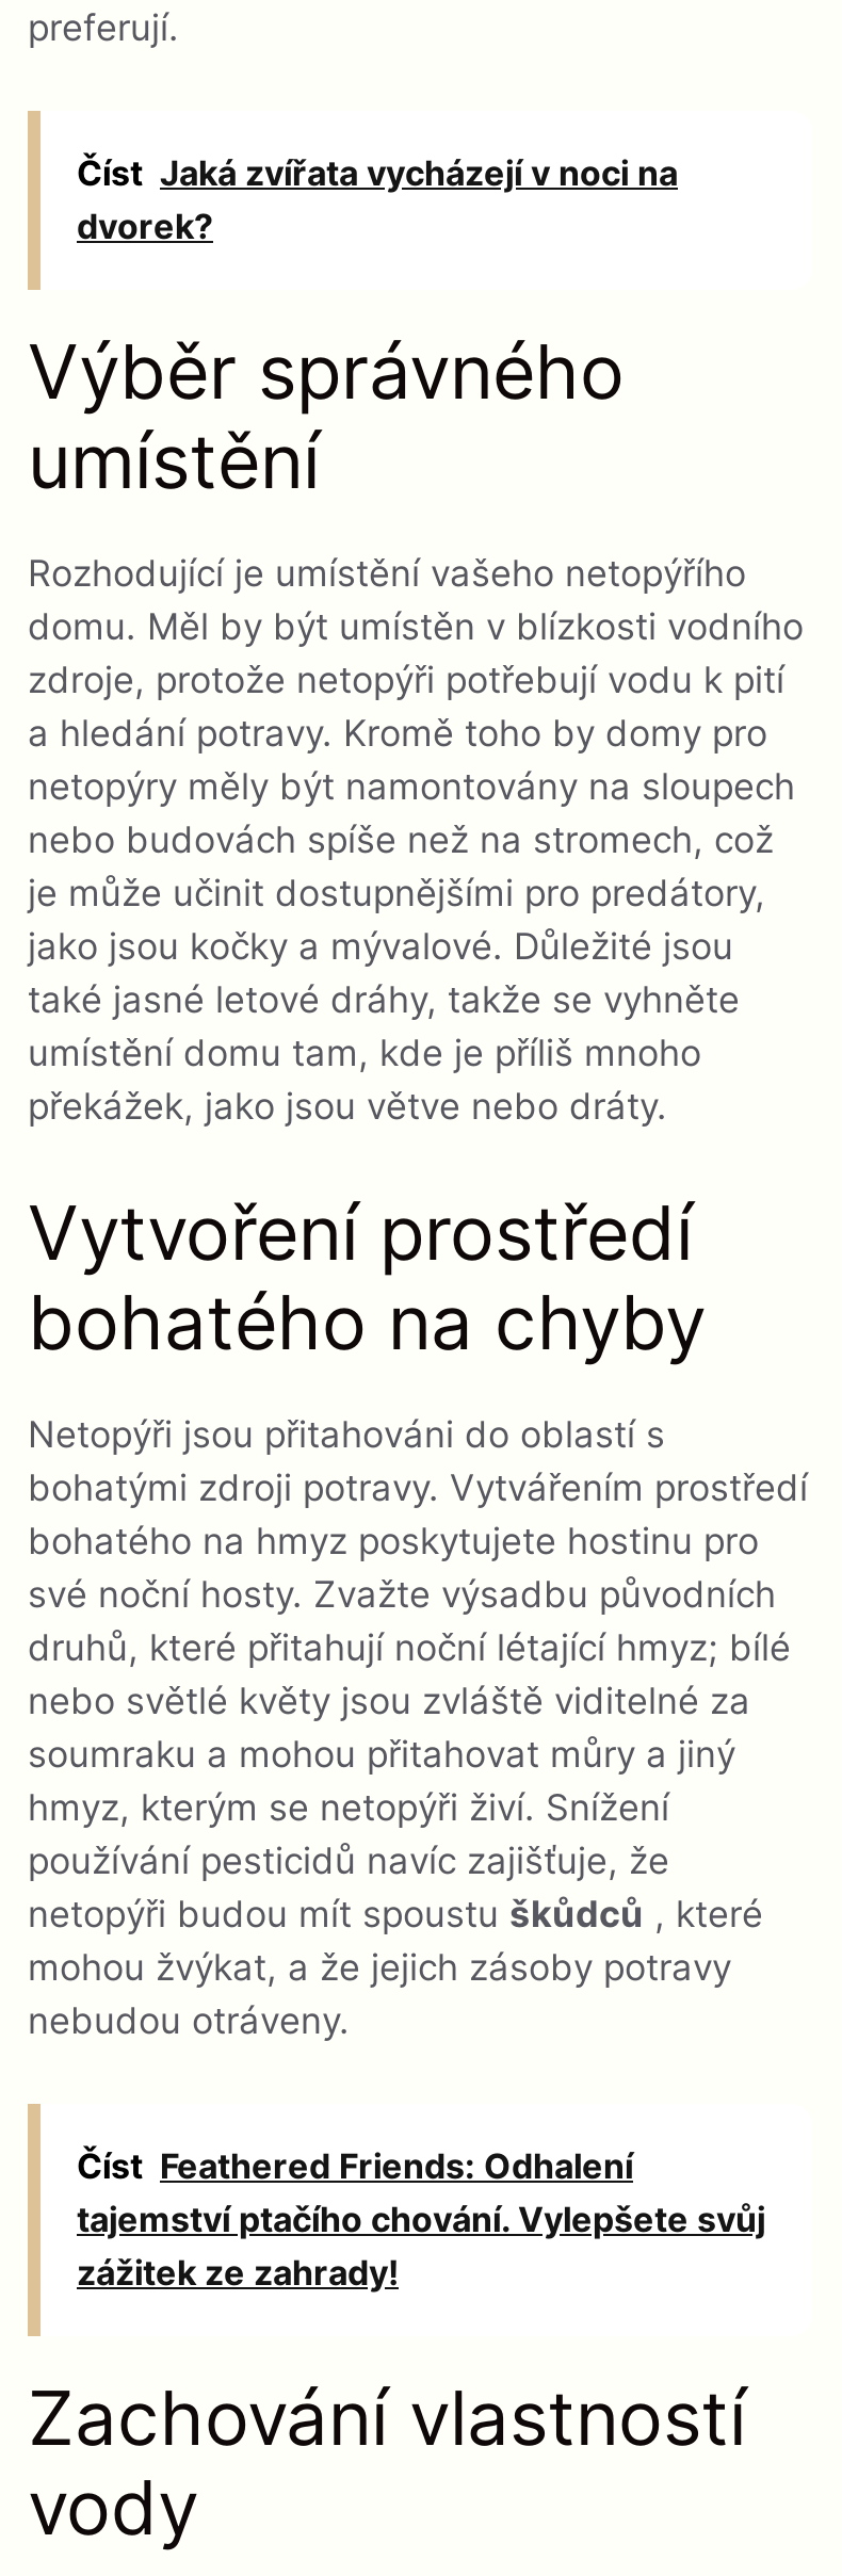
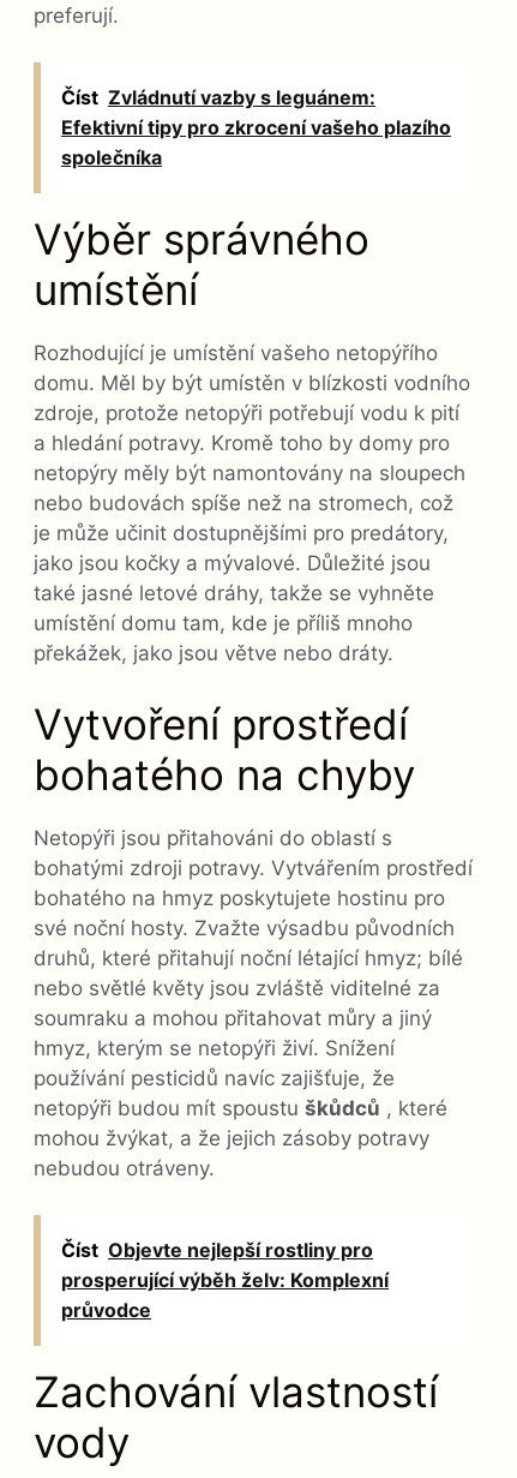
- Číst Jaká zvířata vycházejí v noci na
- dvorek?
+ Číst Zvládnutí vazby s leguánem:
+ Efektivní tipy pro zkrocení vašeho plazího
+ společníka

- Číst Feathered Friends: Odhalení
- tajemství ptačího chování. Vylepšete svůj
- zážitek ze zahrady!
+ Číst Objevte nejlepší rostliny pro
+ prosperující výběh želv: Komplexní
+ průvodce
